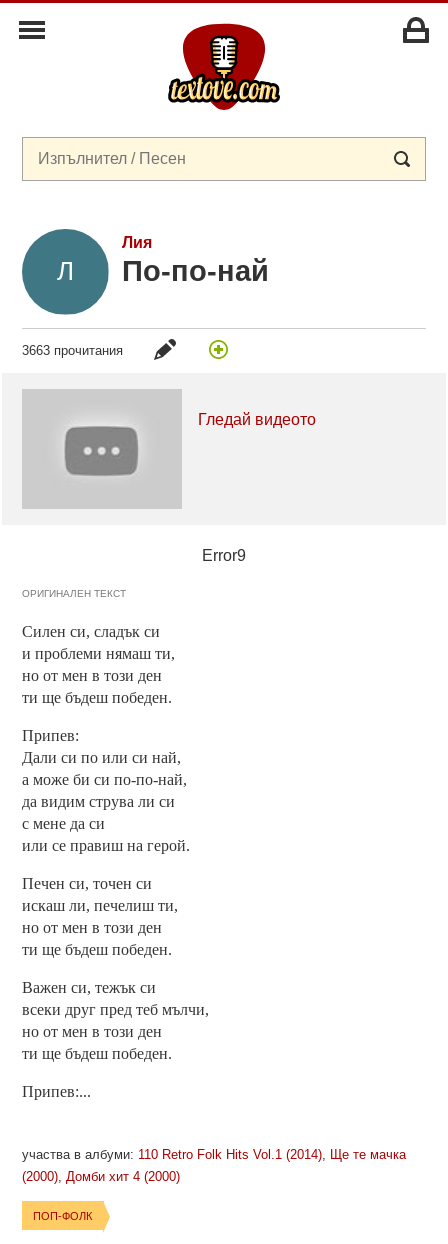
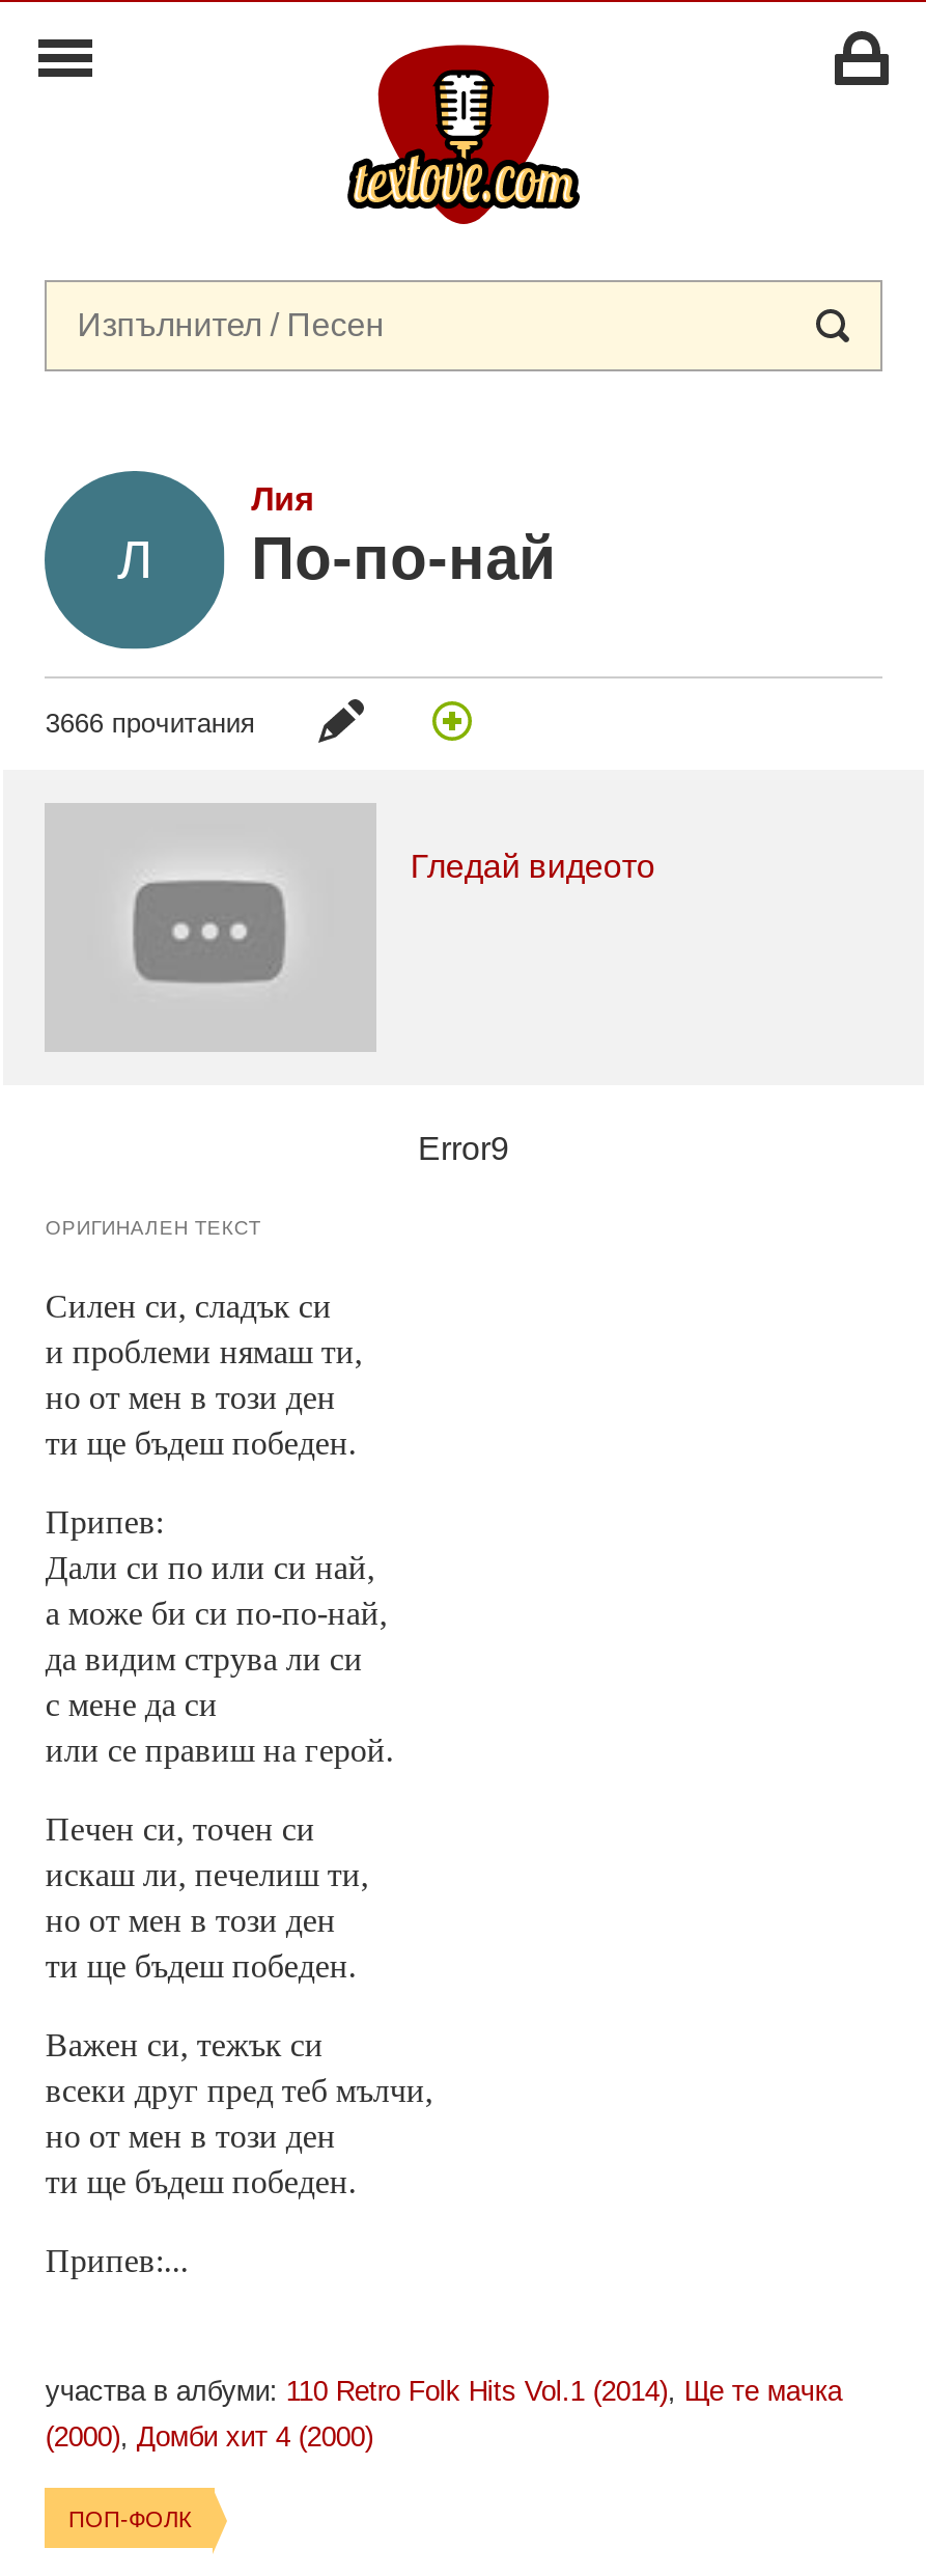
- 3663 прочитания
+ 3666 прочитания
